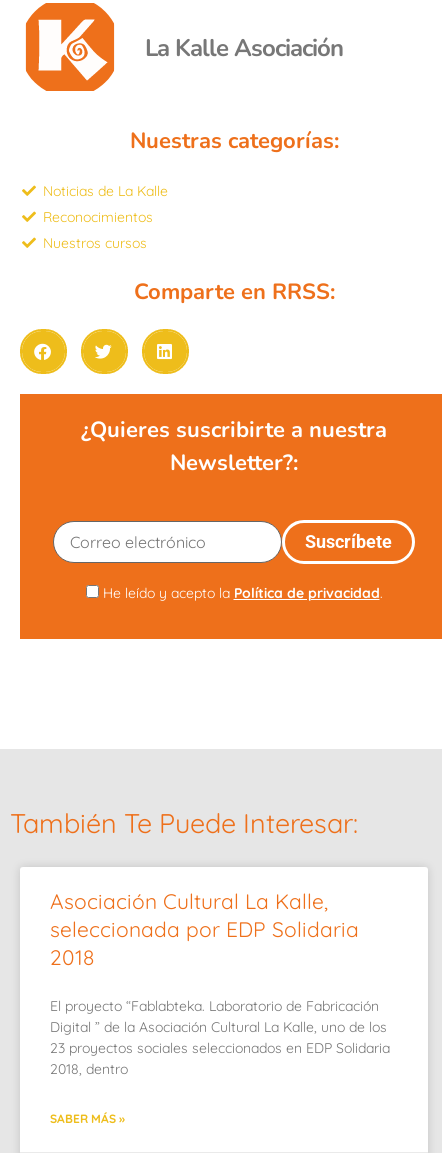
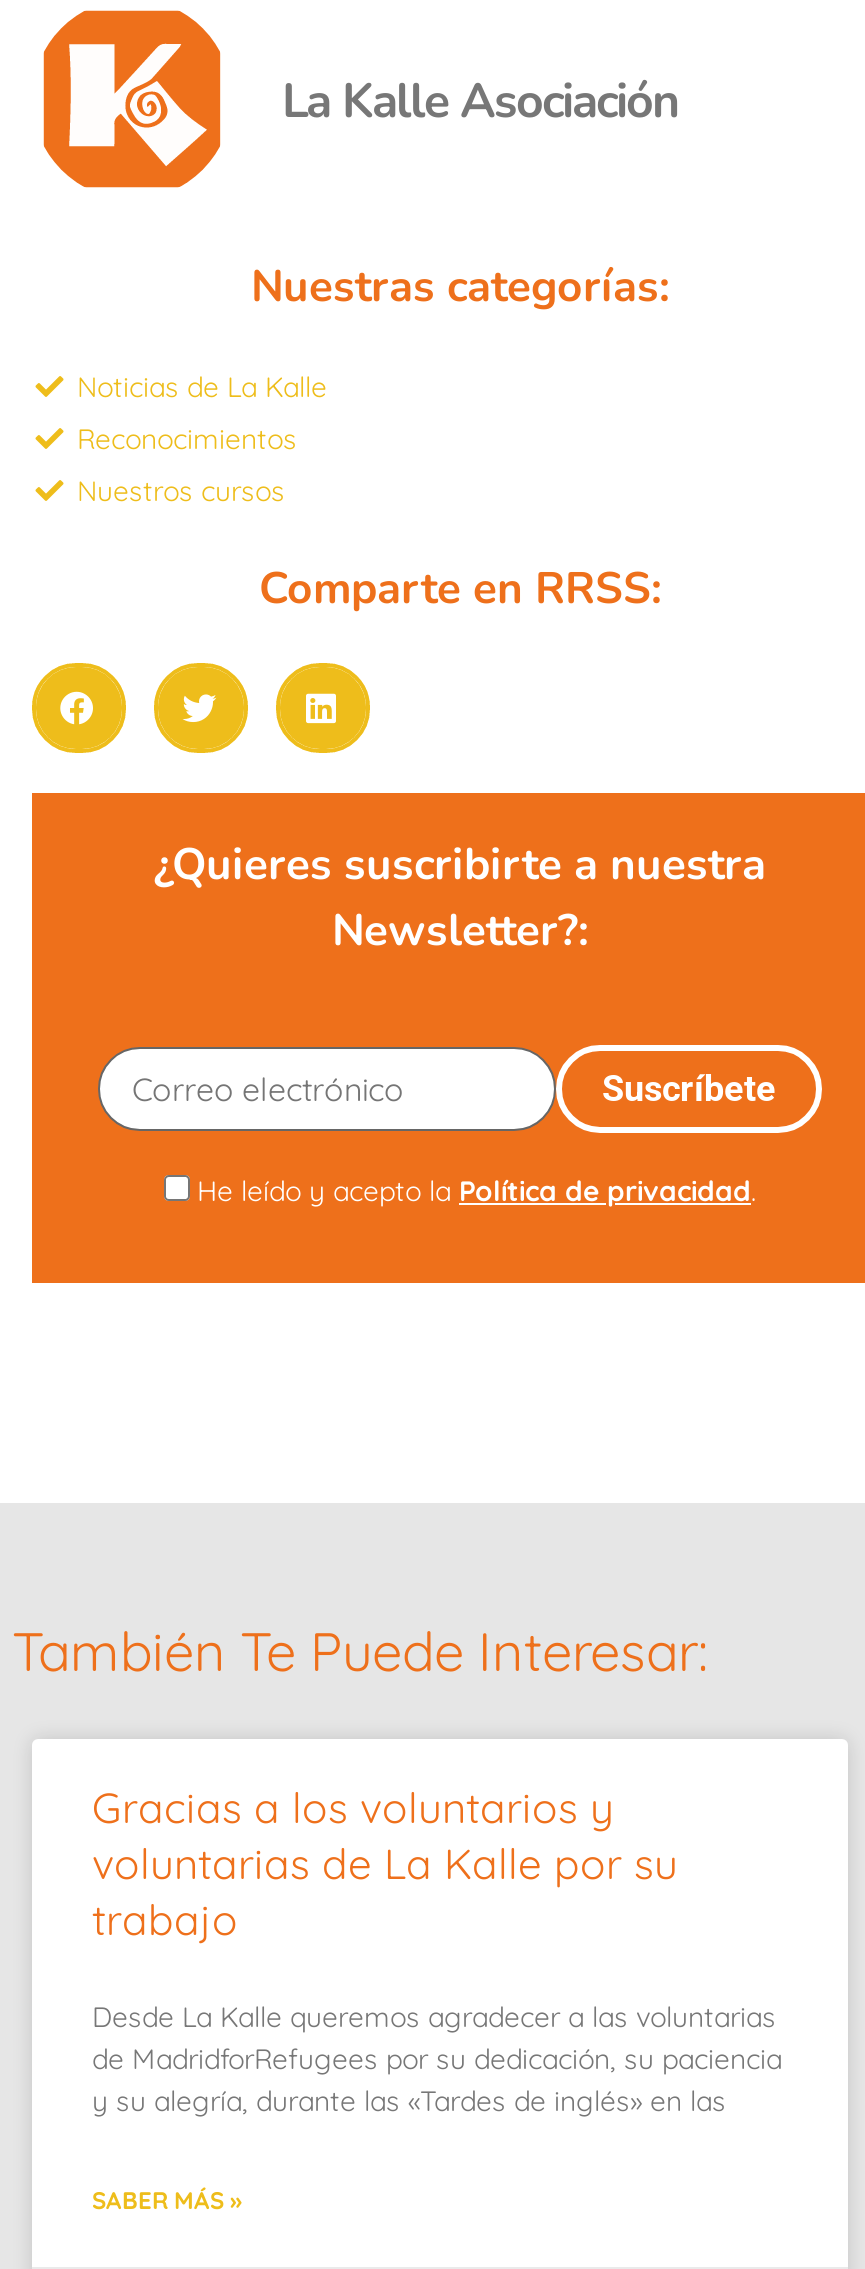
- Asociación Cultural La Kalle,
- seleccionada por EDP Solidaria
- 2018
+ Gracias a los voluntarios y
+ voluntarias de La Kalle por su
+ trabajo

- El proyecto “Fablabteka. Laboratorio de Fabricación
- Digital ” de la Asociación Cultural La Kalle, uno de los
- 23 proyectos sociales seleccionados en EDP Solidaria
- 2018, dentro
+ Desde La Kalle queremos agradecer a las voluntarias
+ de MadridforRefugees por su dedicación, su paciencia
+ y su alegría, durante las «Tardes de inglés» en las
